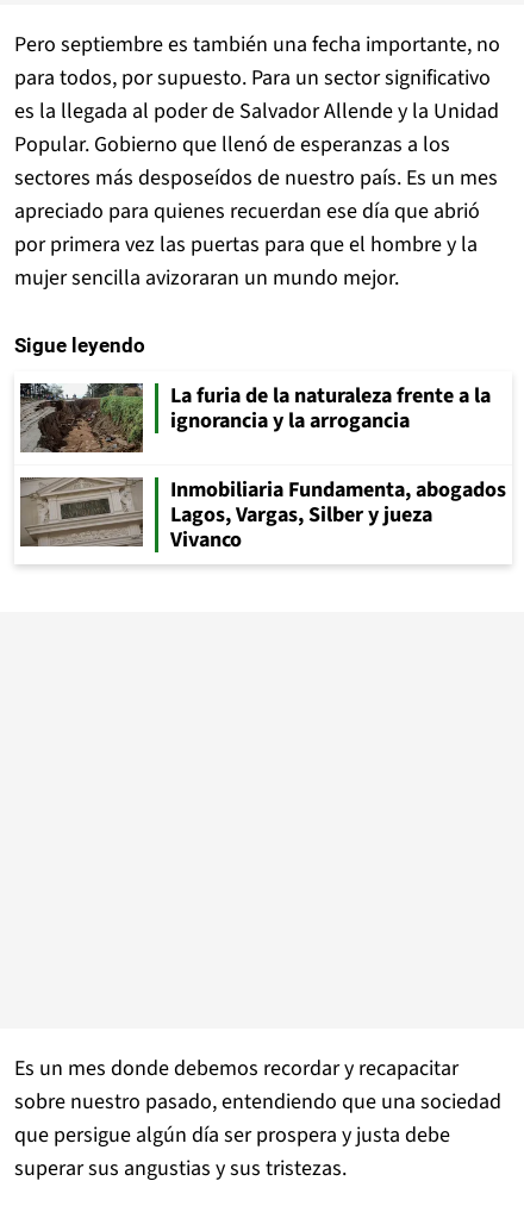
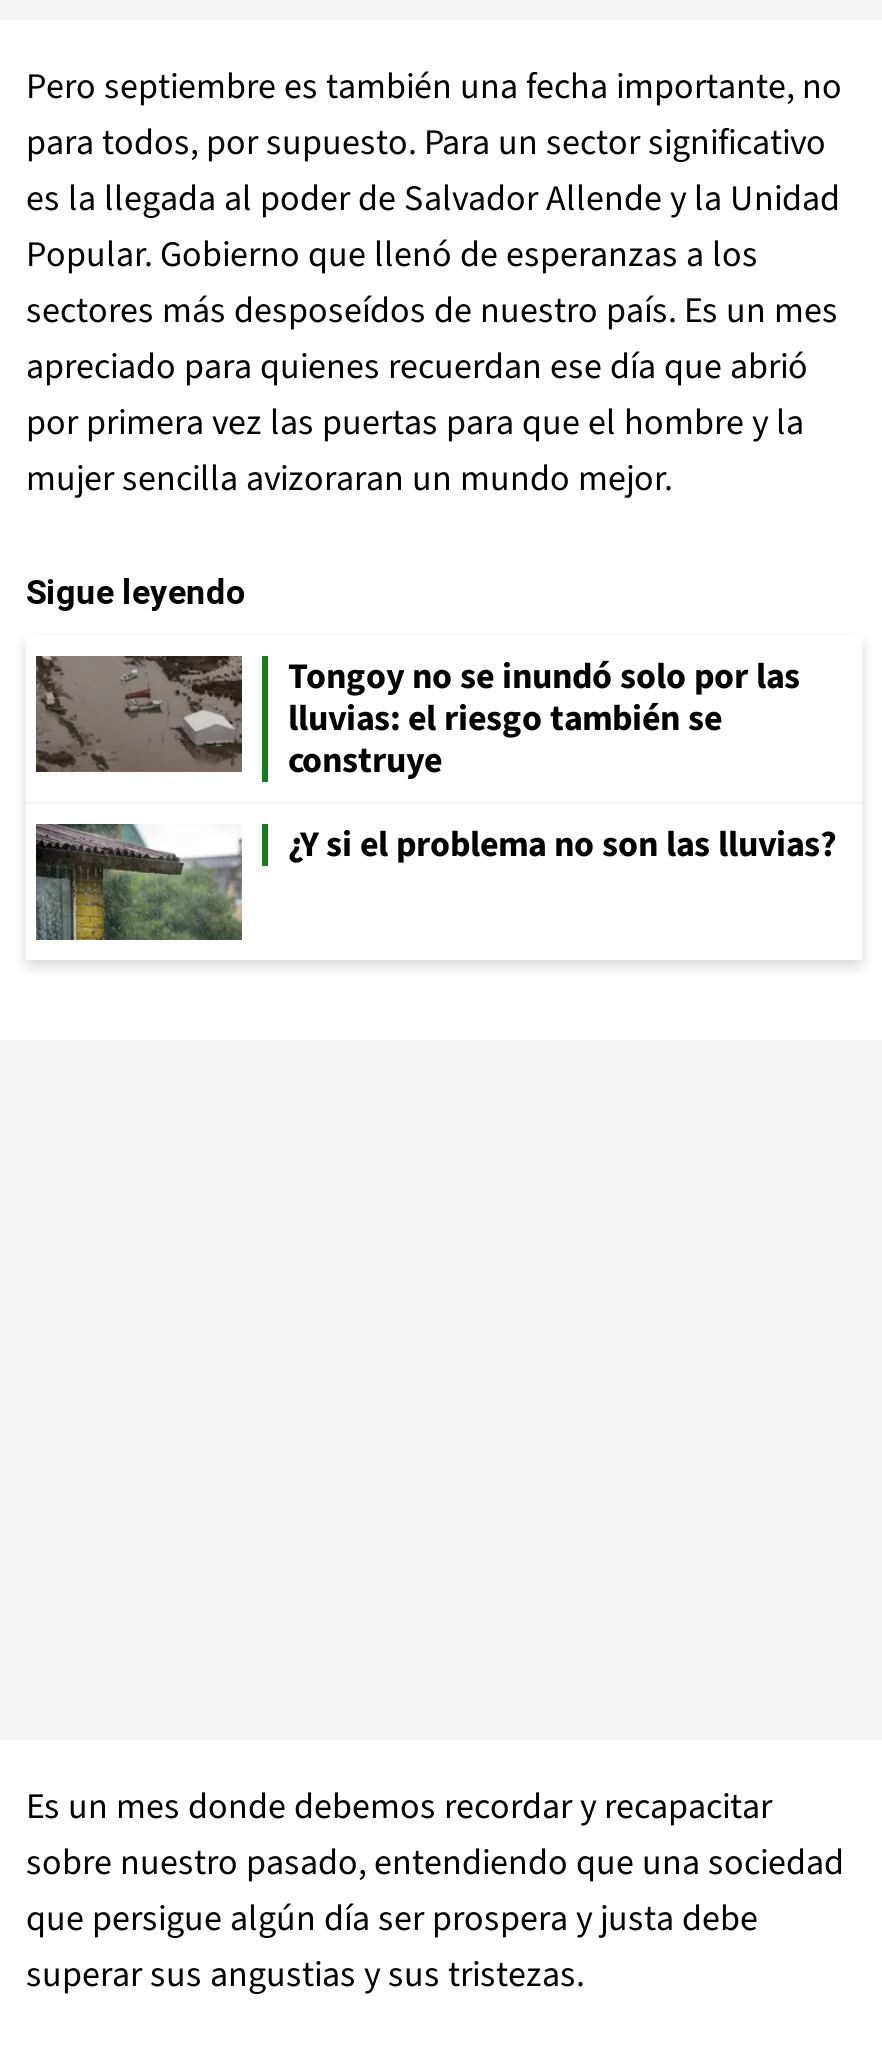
- [image]
- La furia de la naturaleza frente a la
- ignorancia y la arrogancia
+ [image]
+ Tongoy no se inundó solo por las
+ lluvias: el riesgo también se
+ construye

- [image]
- Inmobiliaria Fundamenta, abogados
- Lagos, Vargas, Silber y jueza
- Vivanco
+ [image]
+ ¿Y si el problema no son las lluvias?
